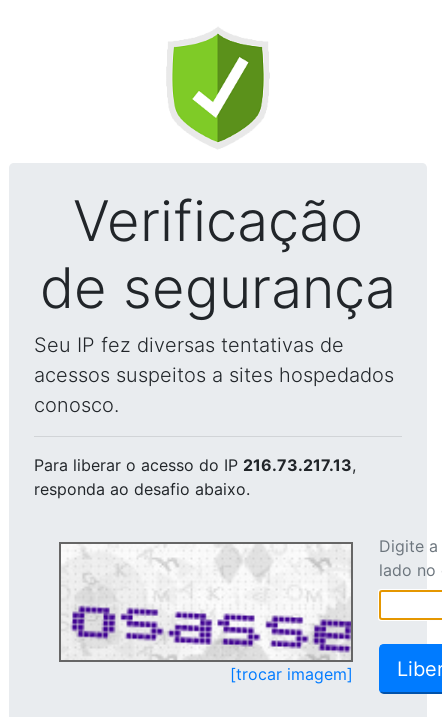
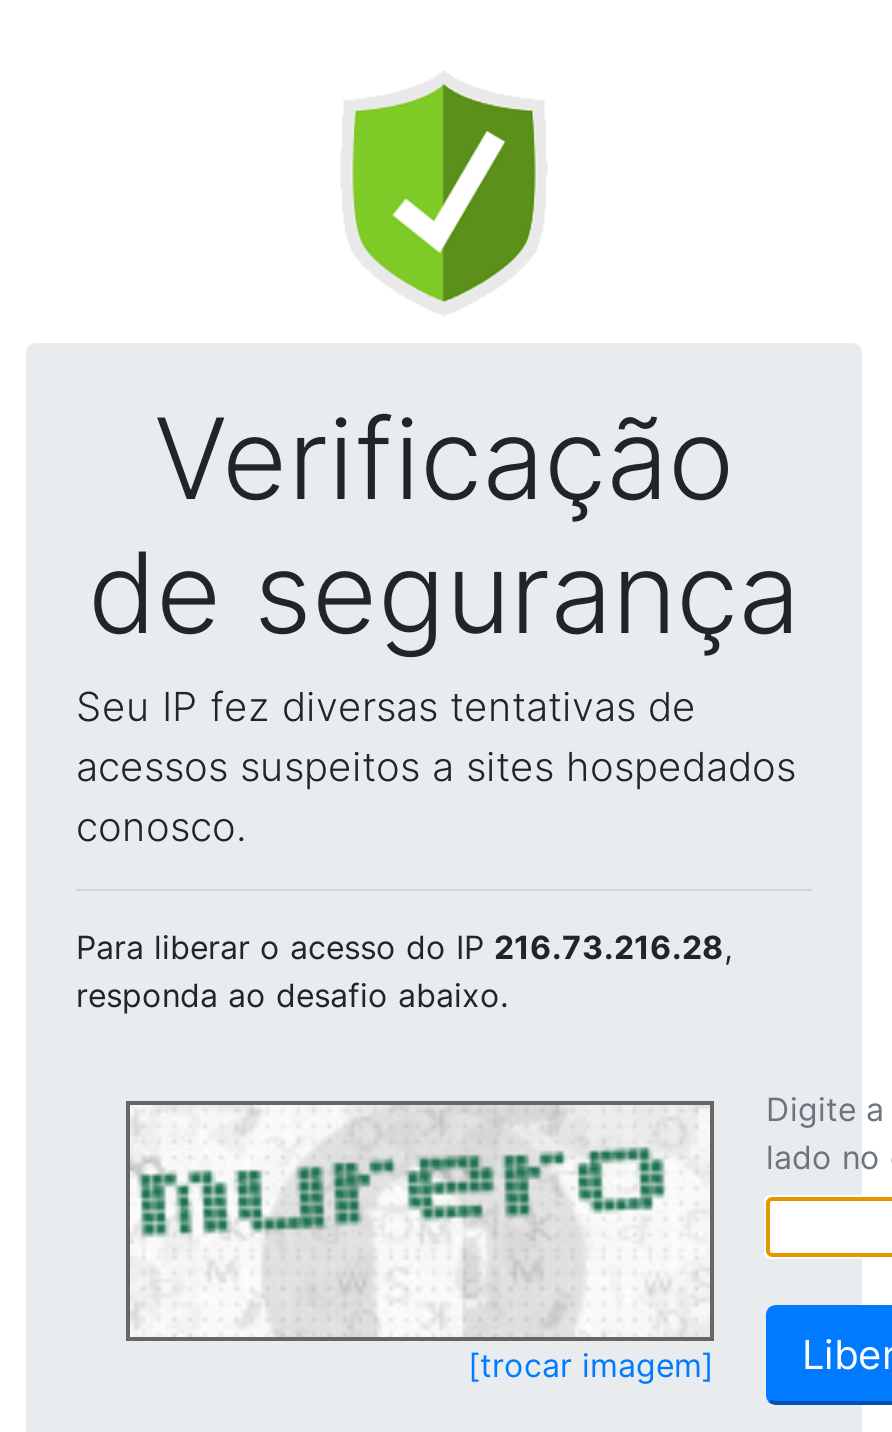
- Para liberar o acesso do IP 216.73.217.13,
+ Para liberar o acesso do IP 216.73.216.28,

- [image]
+ [image]
